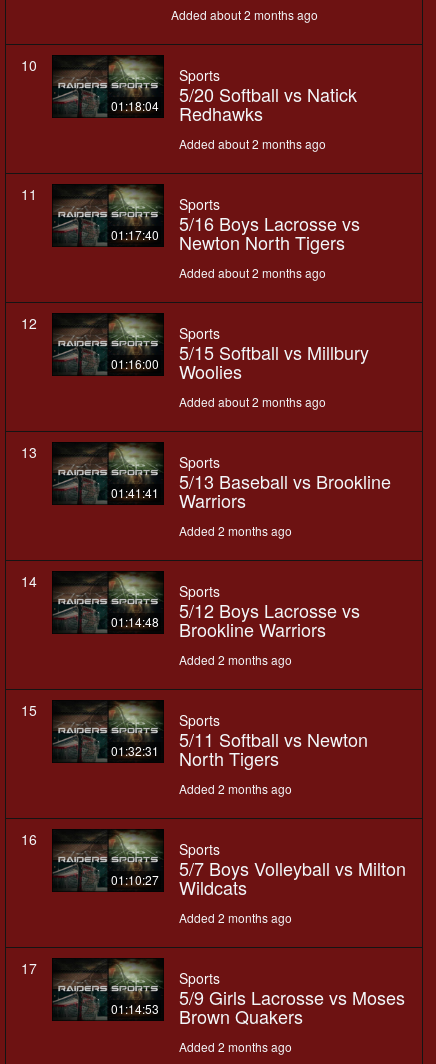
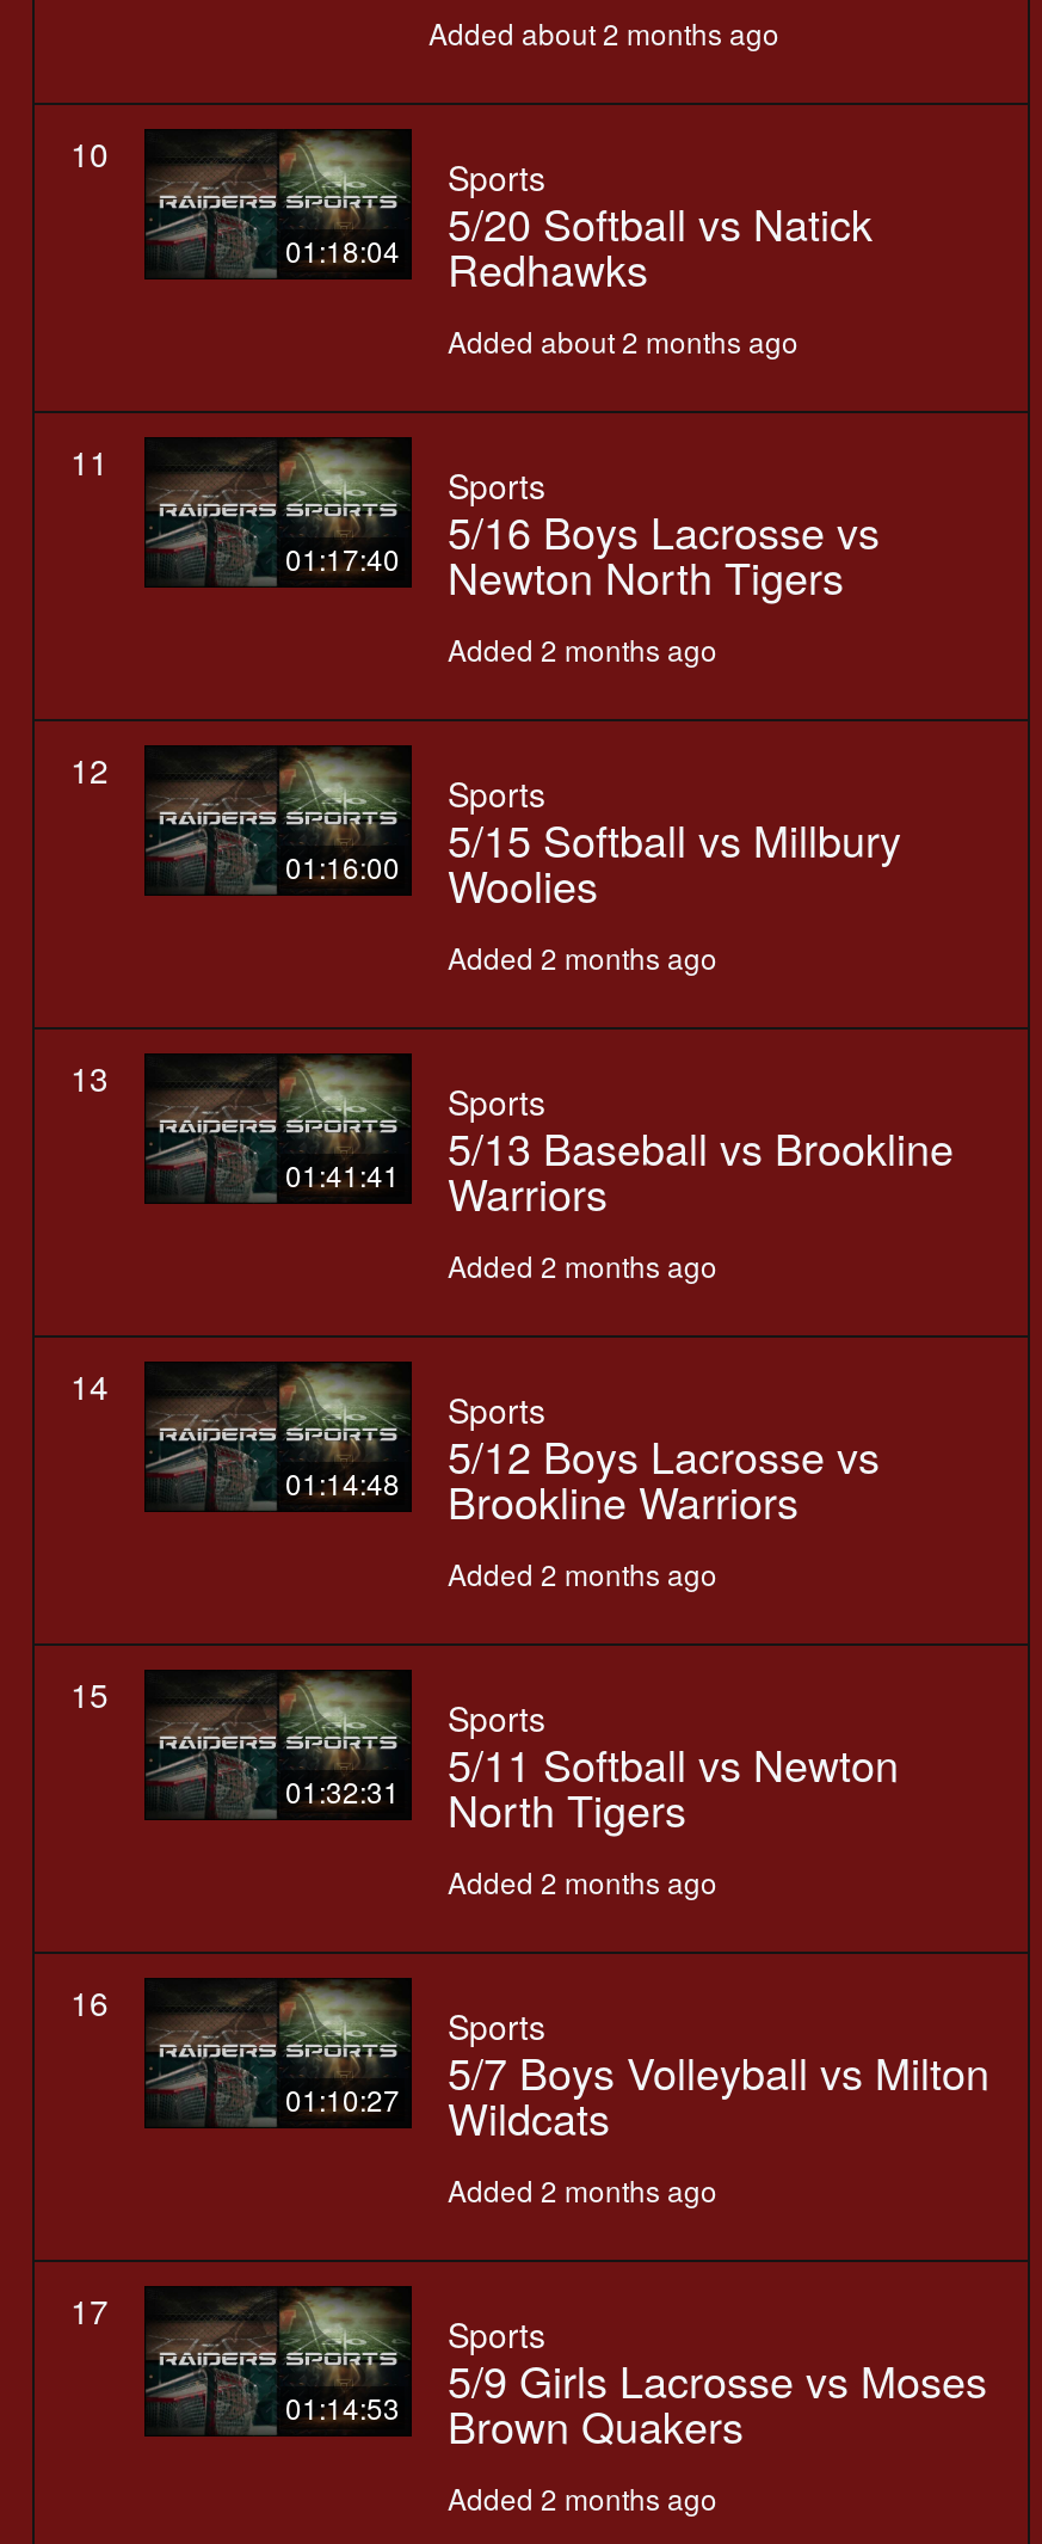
- Added about 2 months ago
+ Added 2 months ago

- Added about 2 months ago
+ Added 2 months ago
